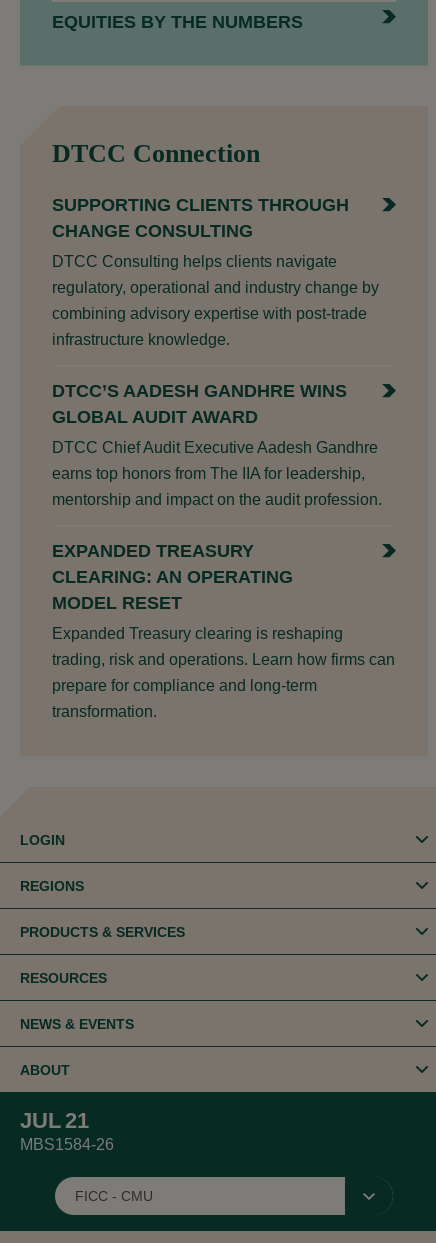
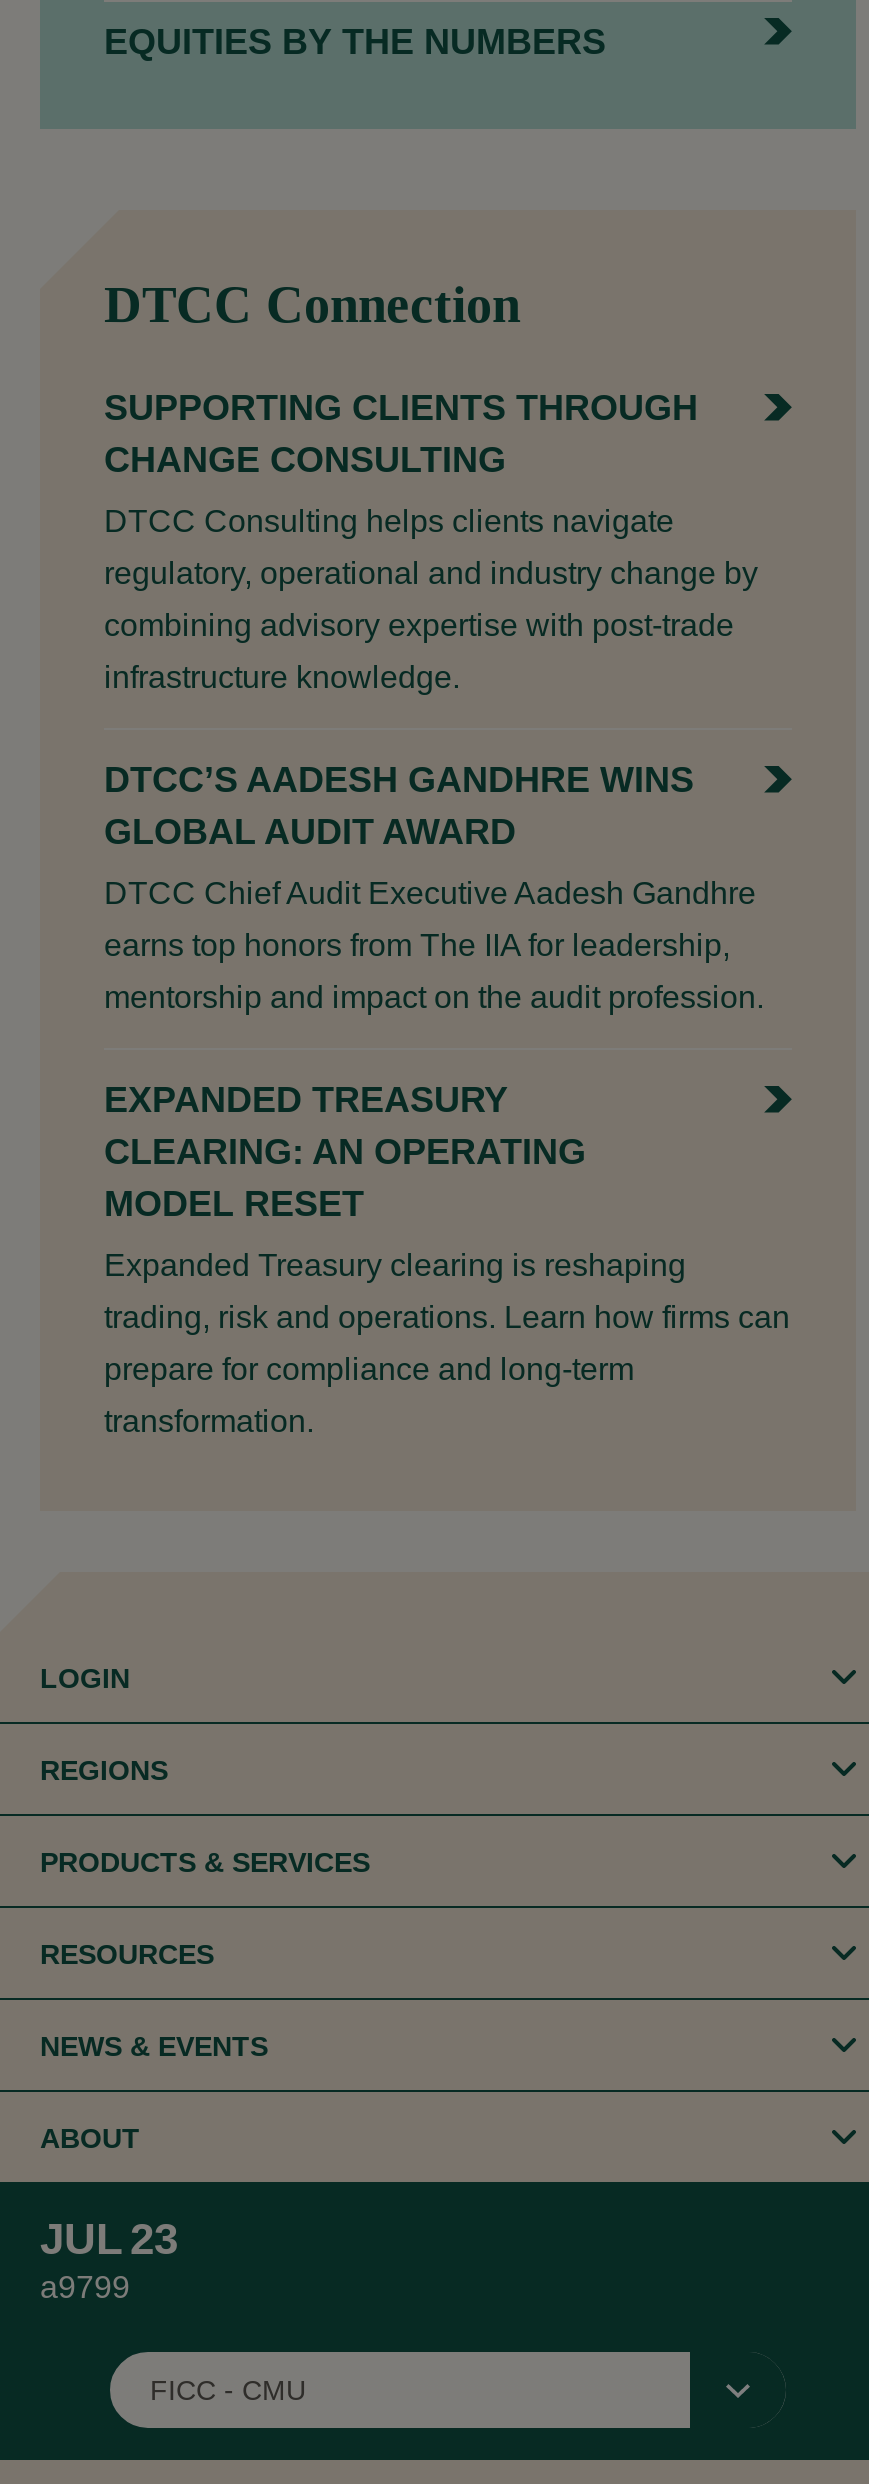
- JUL 21
- MBS1584-26
+ JUL 23
+ a9799
